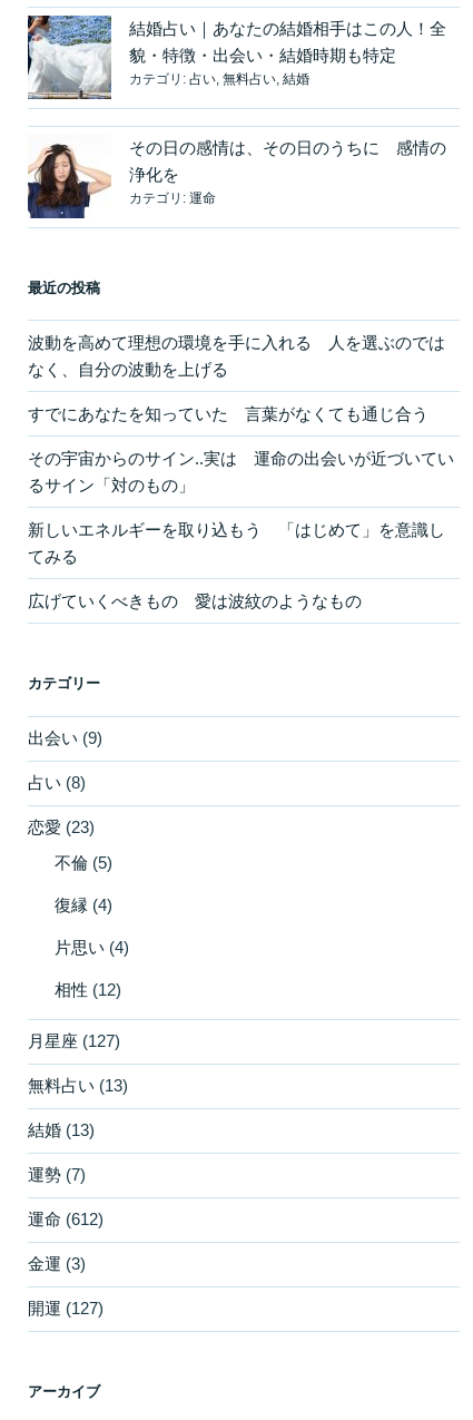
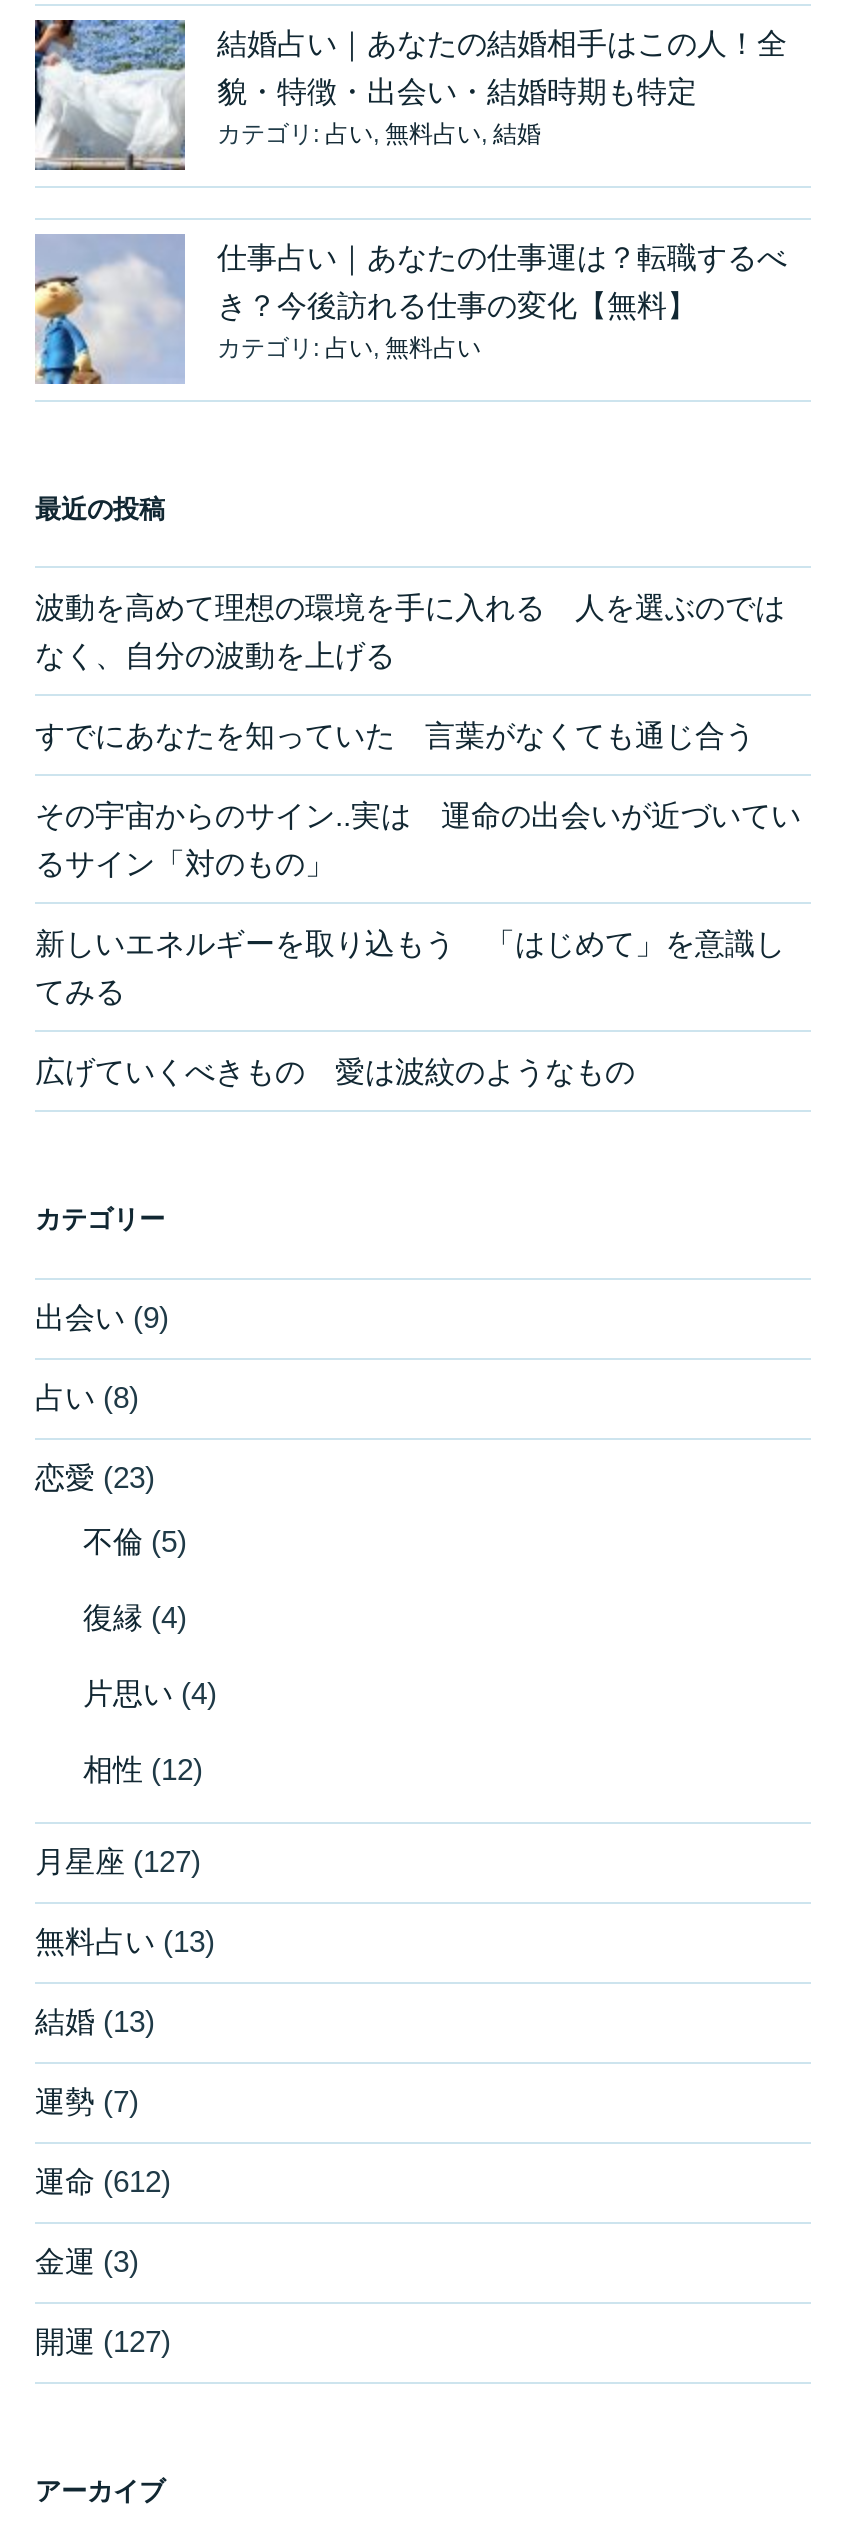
- [image]
- その日の感情は、その日のうちに 感情の
- 浄化を
- カテゴリ:運命
+ [image]
+ 仕事占い｜あなたの仕事運は？転職するべ
+ き？今後訪れる仕事の変化【無料】
+ カテゴリ:占い,無料占い
